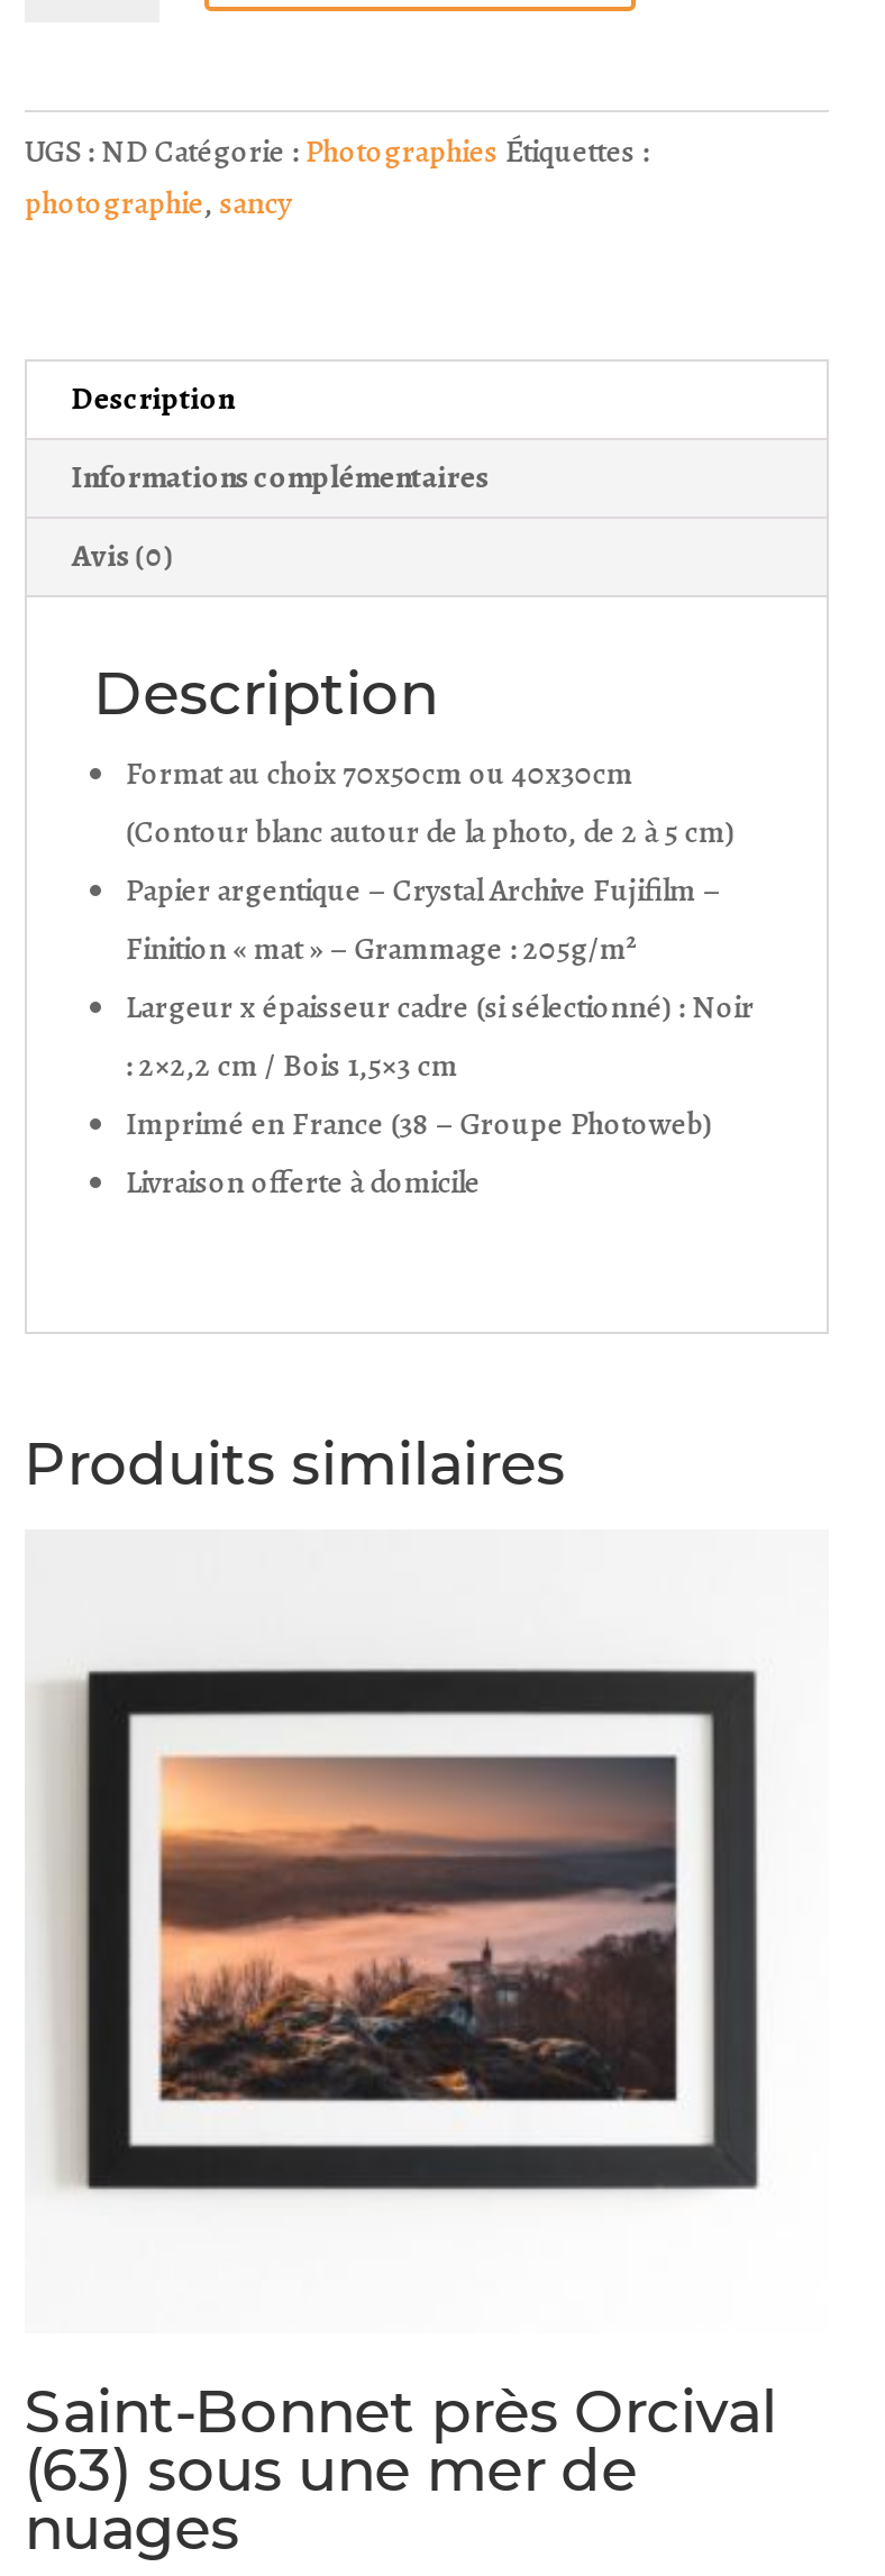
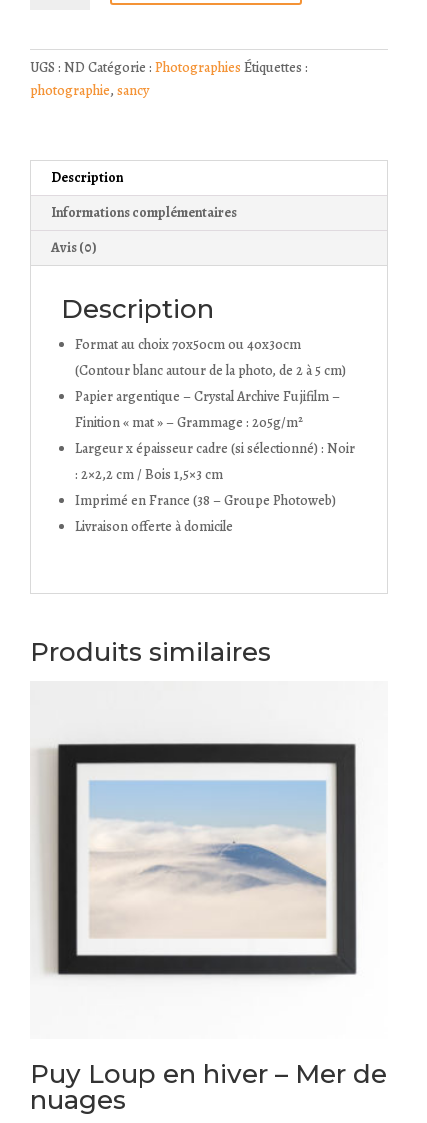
- [image]
+ [image]

- Saint-Bonnet près Orcival
- (63) sous une mer de
+ Puy Loup en hiver – Mer de
